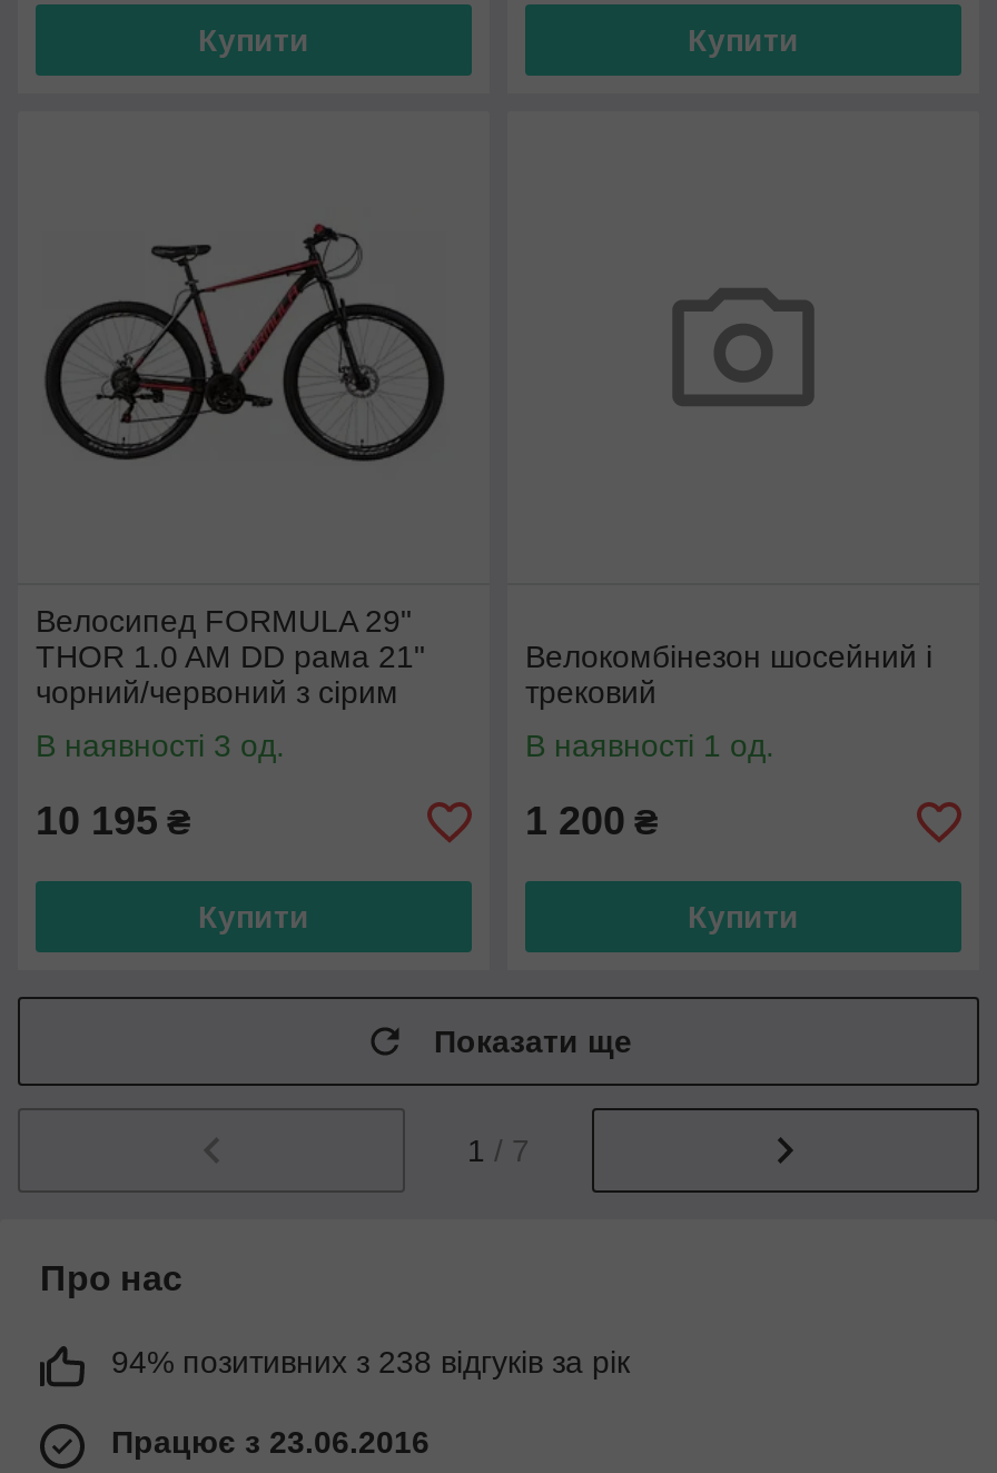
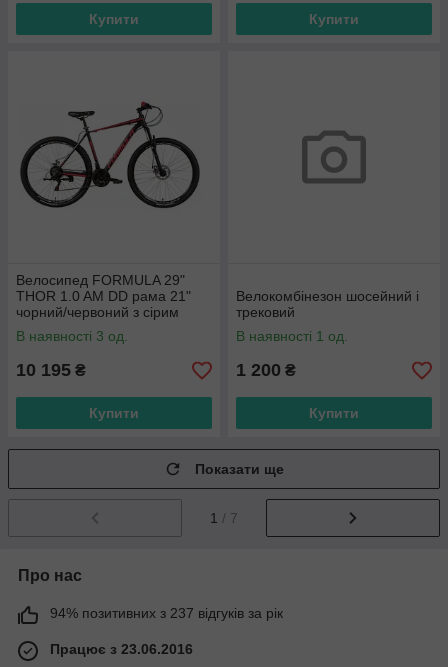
- 94% позитивних з 238 відгуків за рік
+ 94% позитивних з 237 відгуків за рік
